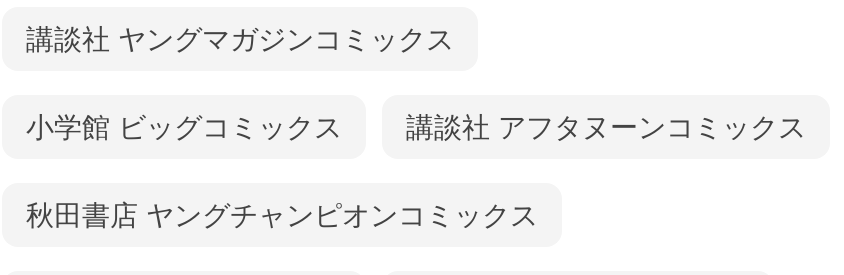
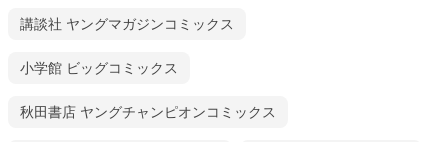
- 講談社 アフタヌーンコミックス
